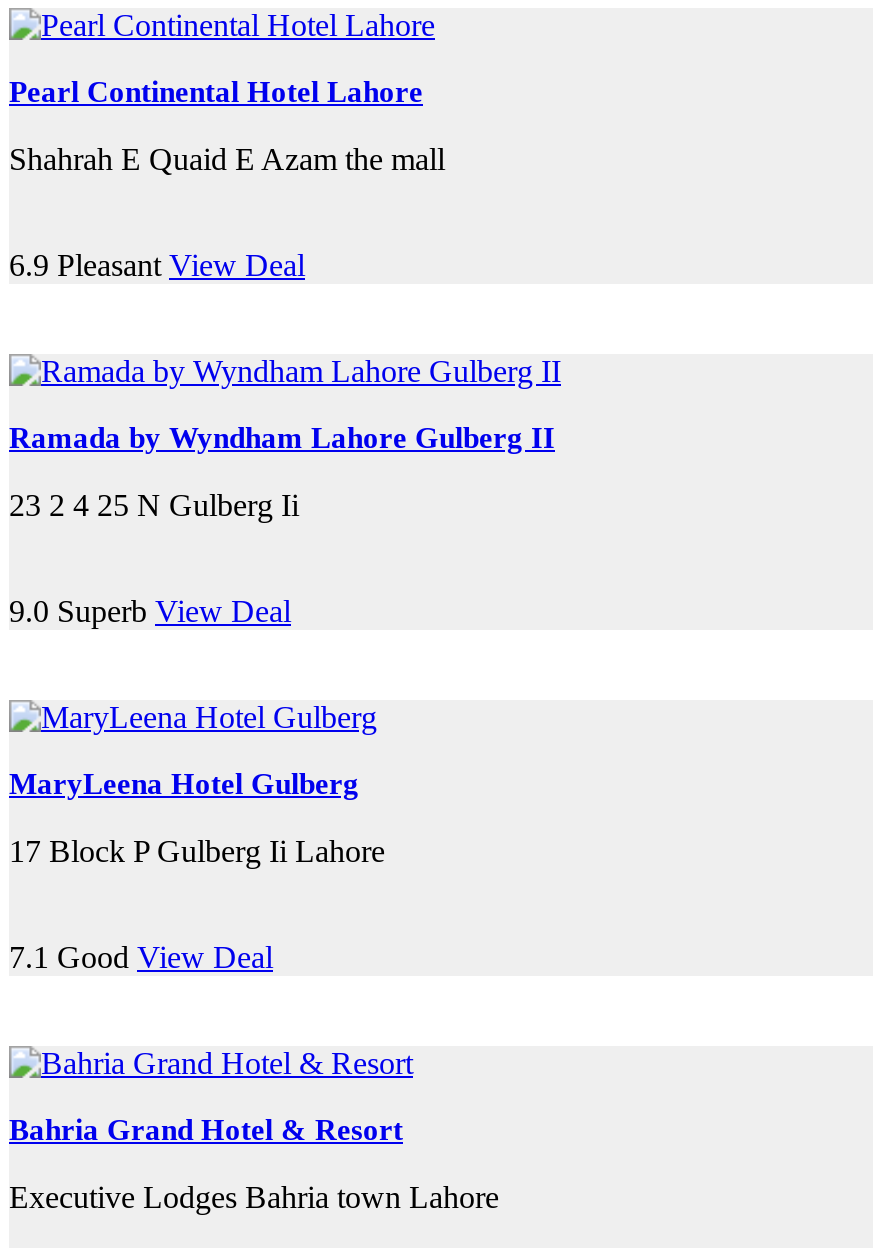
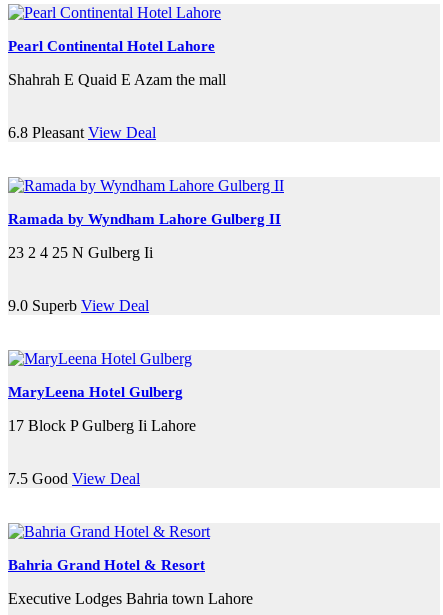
- 6.9 Pleasant View Deal
+ 6.8 Pleasant View Deal

- 7.1 Good View Deal
+ 7.5 Good View Deal
